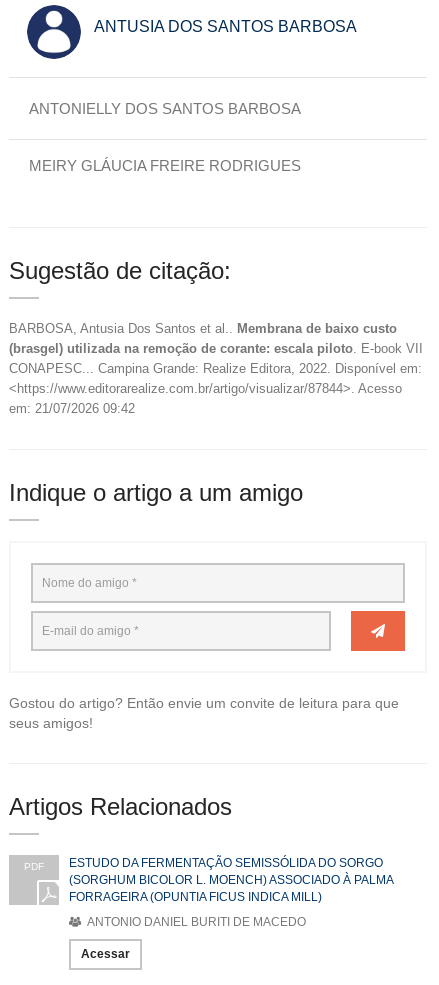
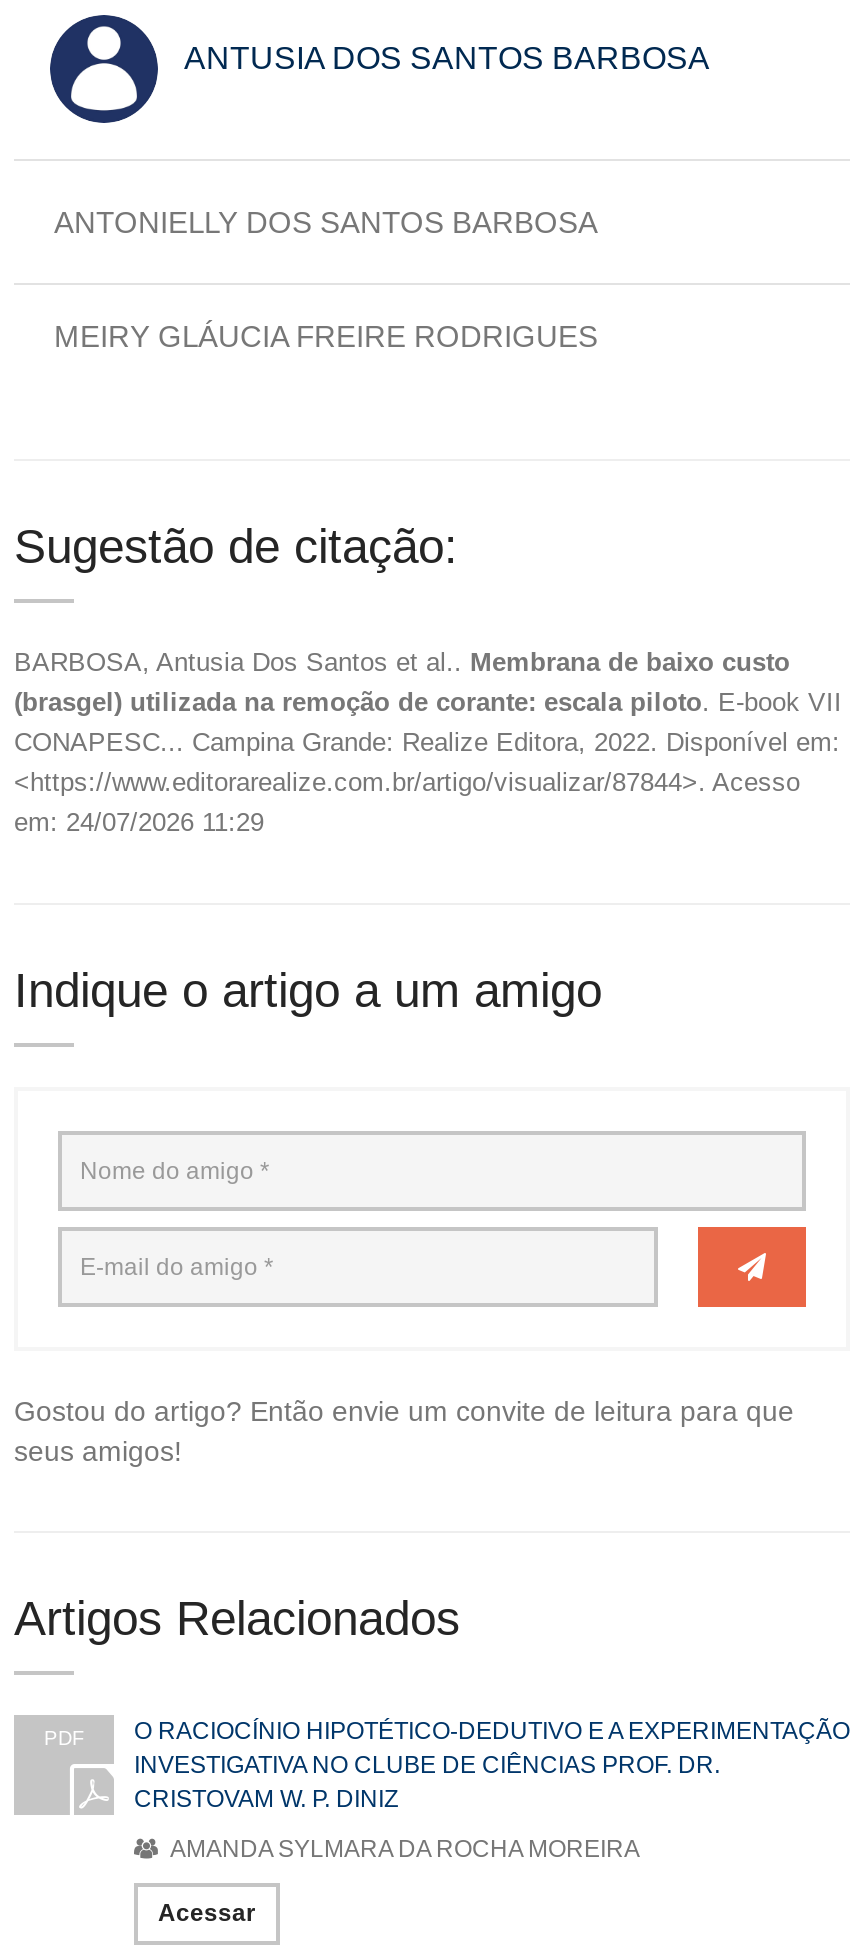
- em: 21/07/2026 09:42
+ em: 24/07/2026 11:29

- ESTUDO DA FERMENTAÇÃO SEMISSÓLIDA DO SORGO
- (SORGHUM BICOLOR L. MOENCH) ASSOCIADO À PALMA
- FORRAGEIRA (OPUNTIA FICUS INDICA MILL)
+ O RACIOCÍNIO HIPOTÉTICO-DEDUTIVO E A EXPERIMENTAÇÃO
+ INVESTIGATIVA NO CLUBE DE CIÊNCIAS PROF. DR.
+ CRISTOVAM W. P. DINIZ

- ANTONIO DANIEL BURITI DE MACEDO
+ AMANDA SYLMARA DA ROCHA MOREIRA
